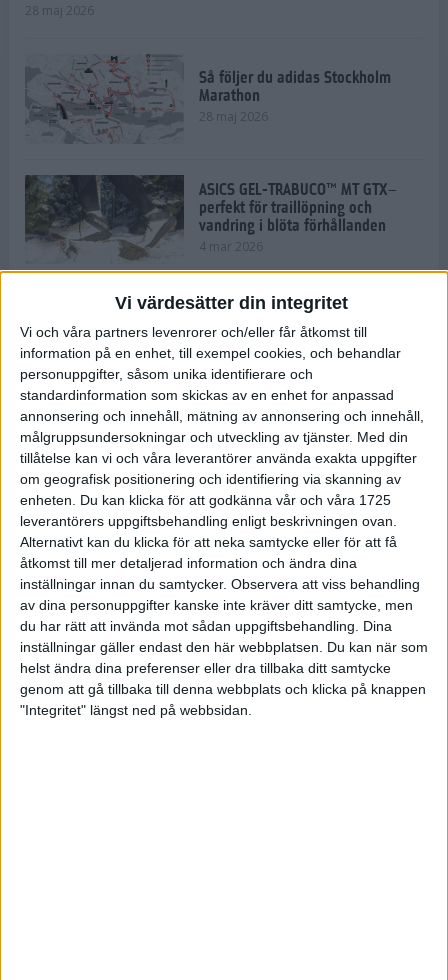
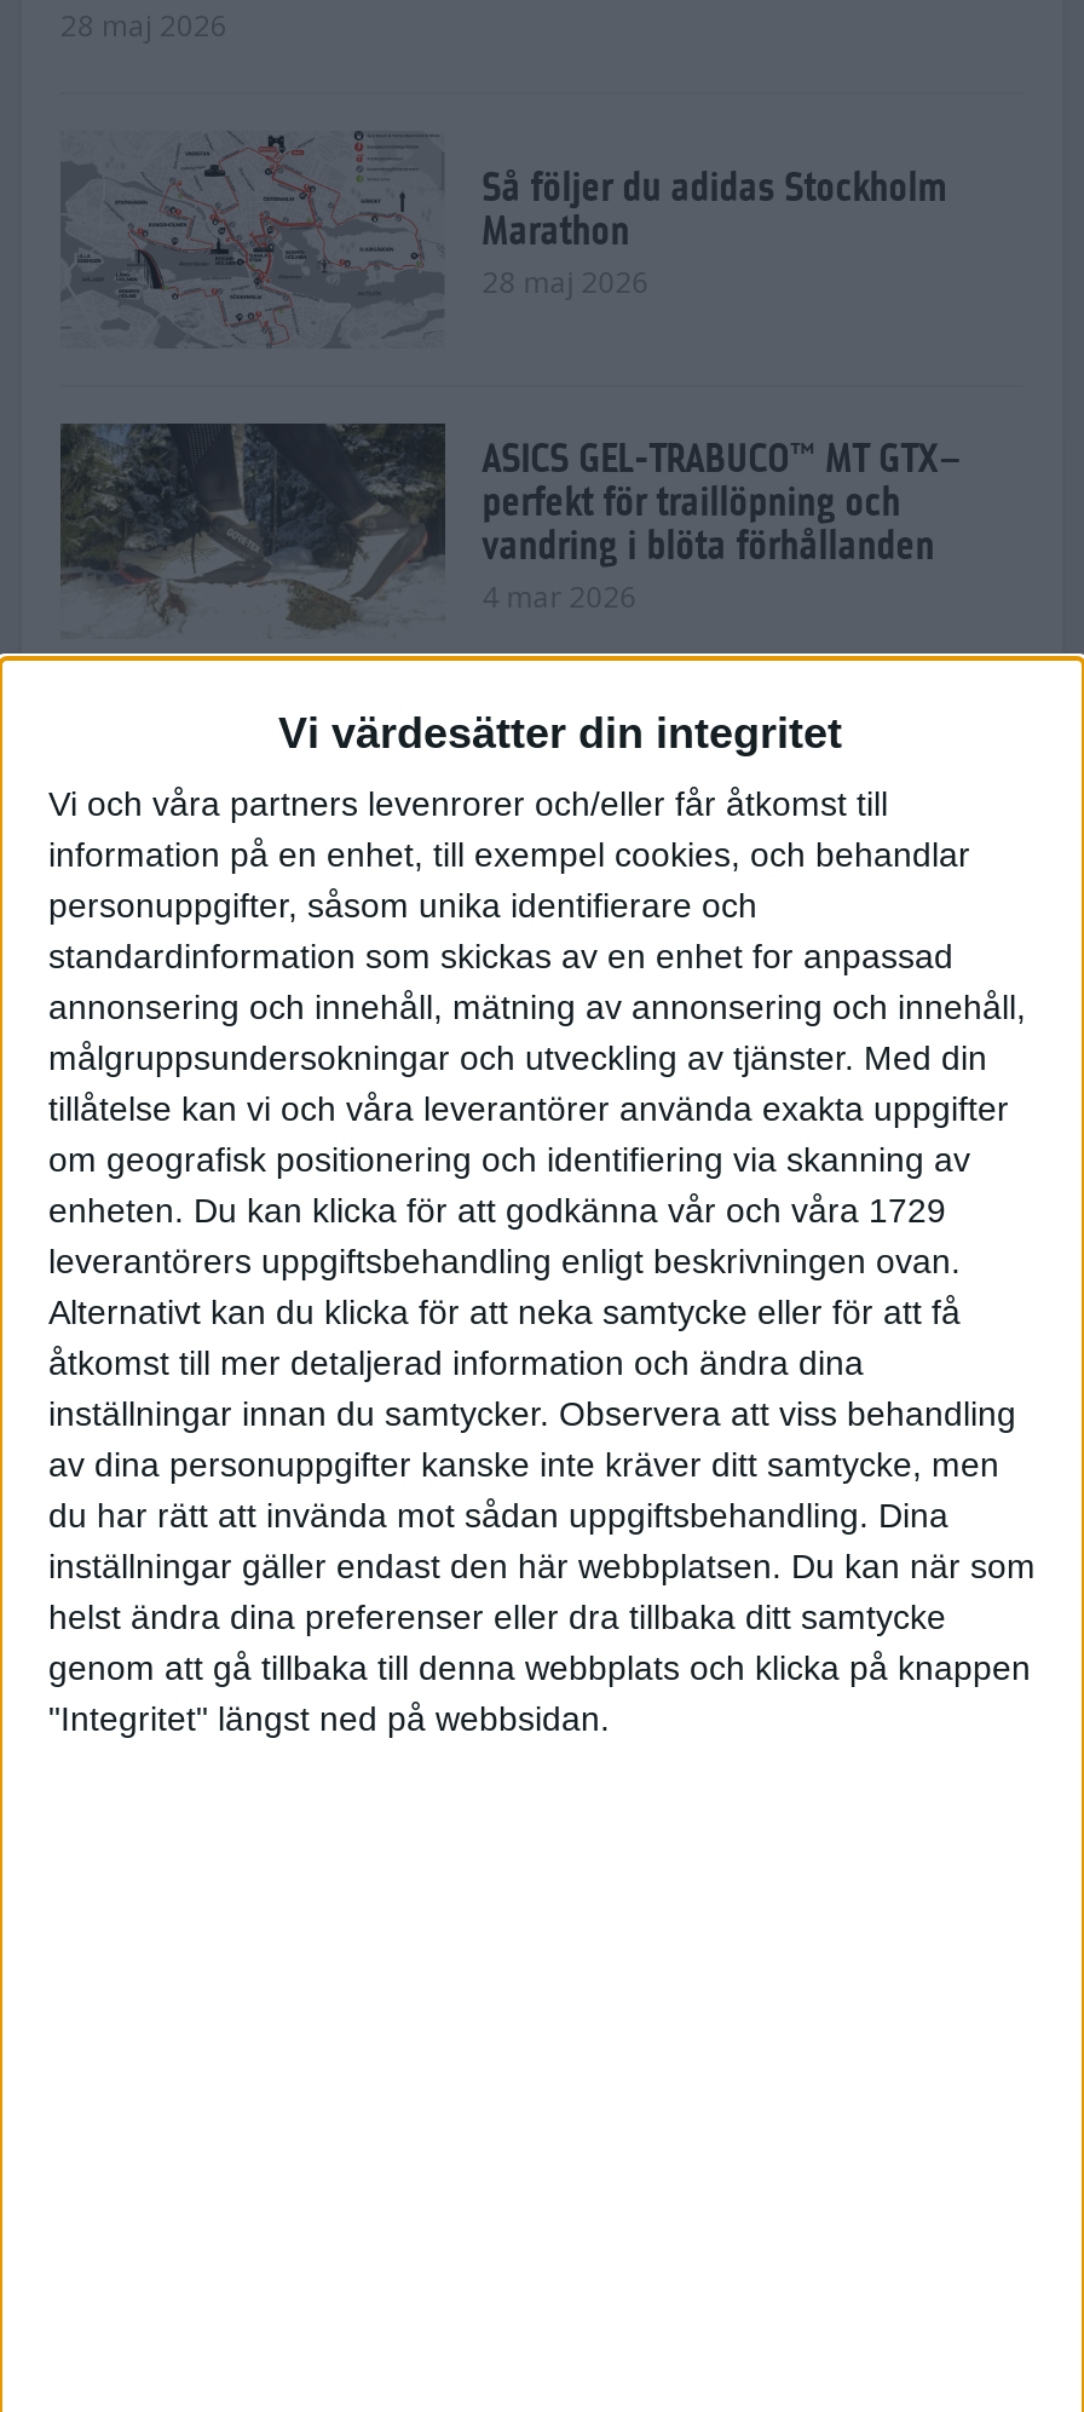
- enheten. Du kan klicka för att godkänna vår och våra 1725
+ enheten. Du kan klicka för att godkänna vår och våra 1729
